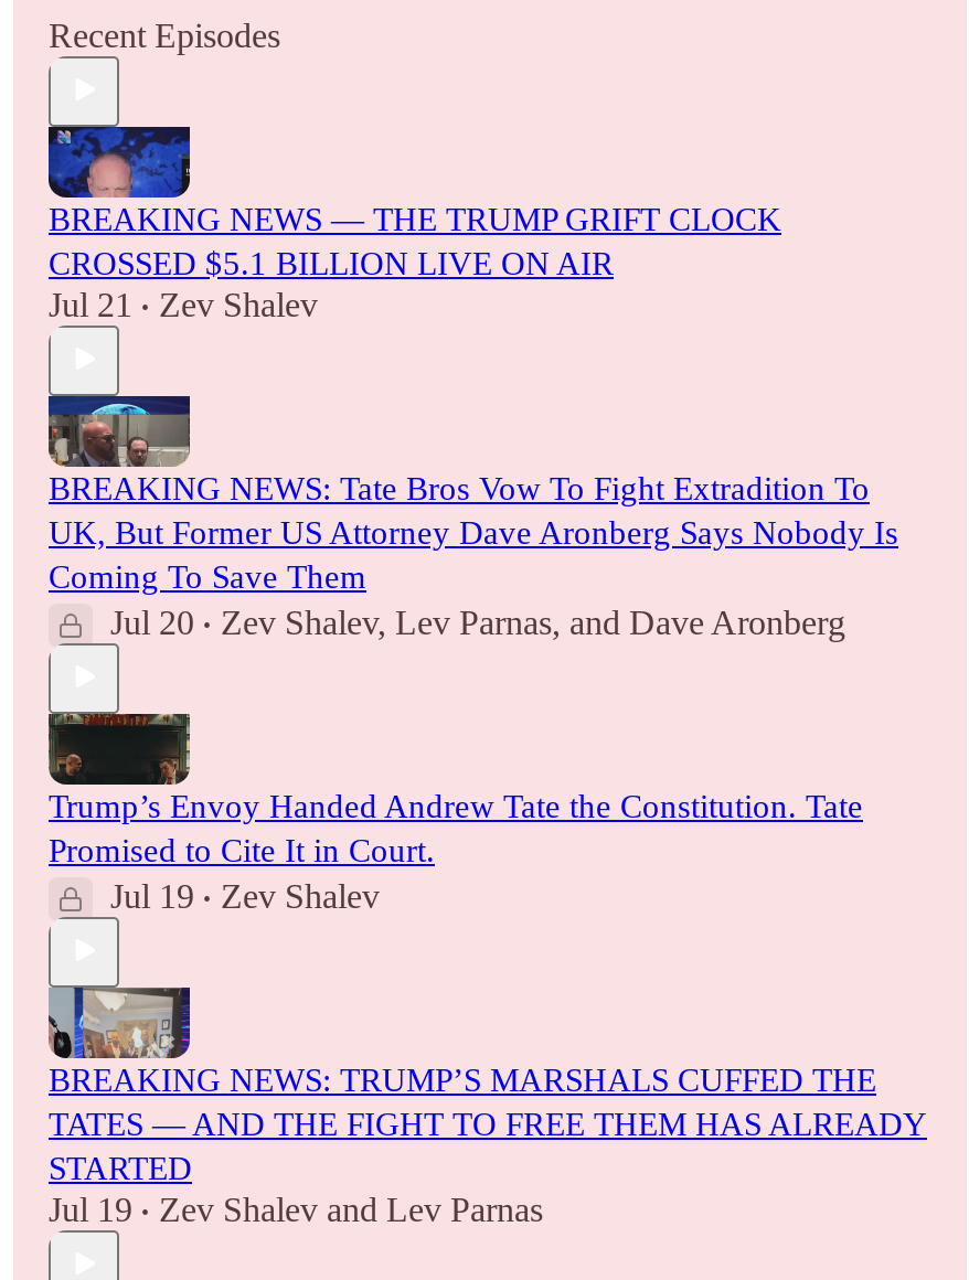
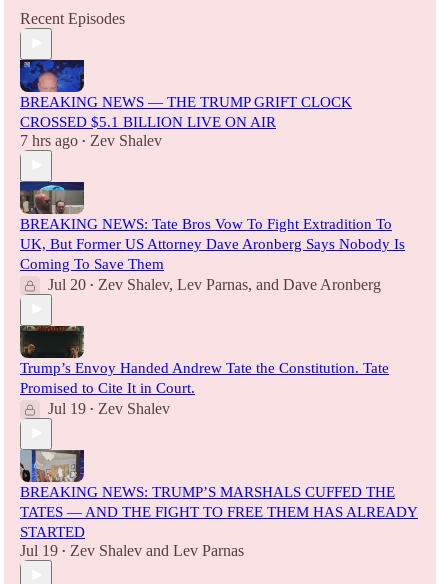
- Jul 21 • Zev Shalev
+ 7 hrs ago • Zev Shalev
